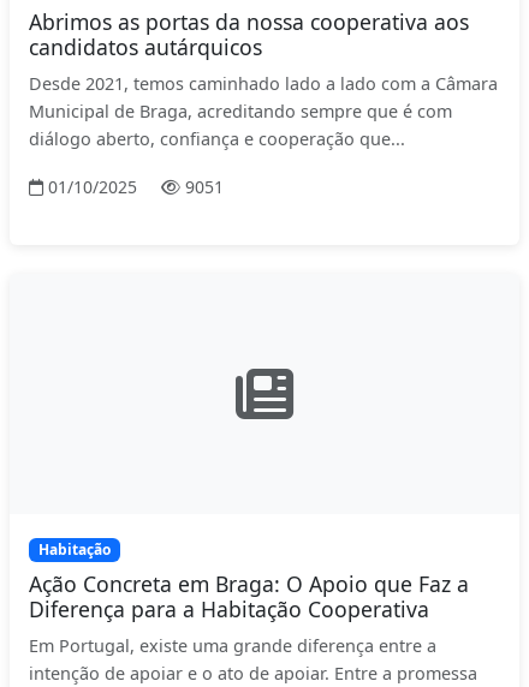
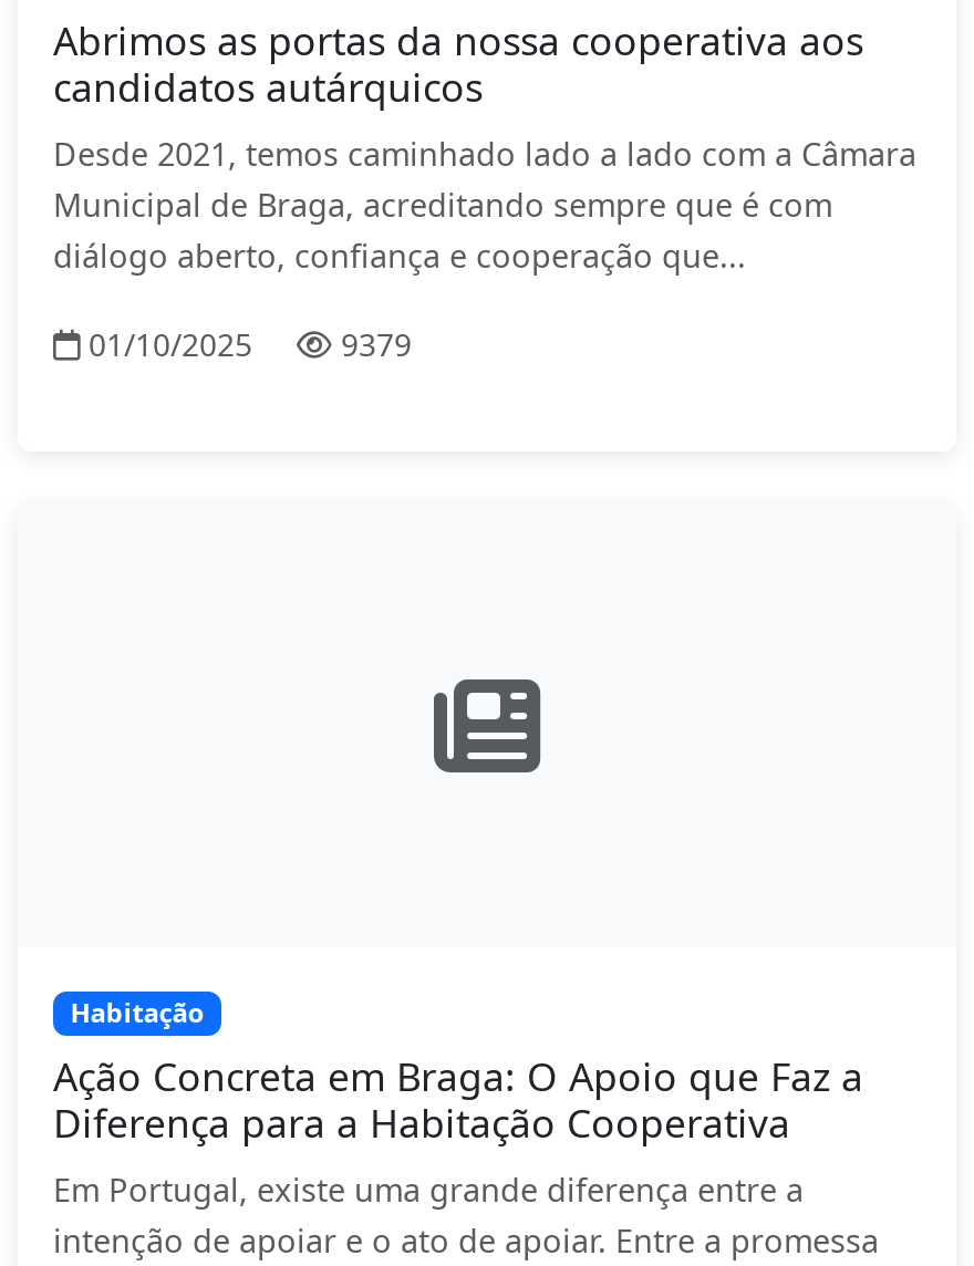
- 01/10/2025 9051
+ 01/10/2025 9379
